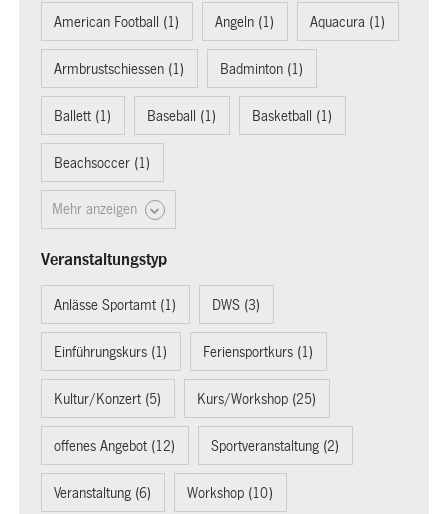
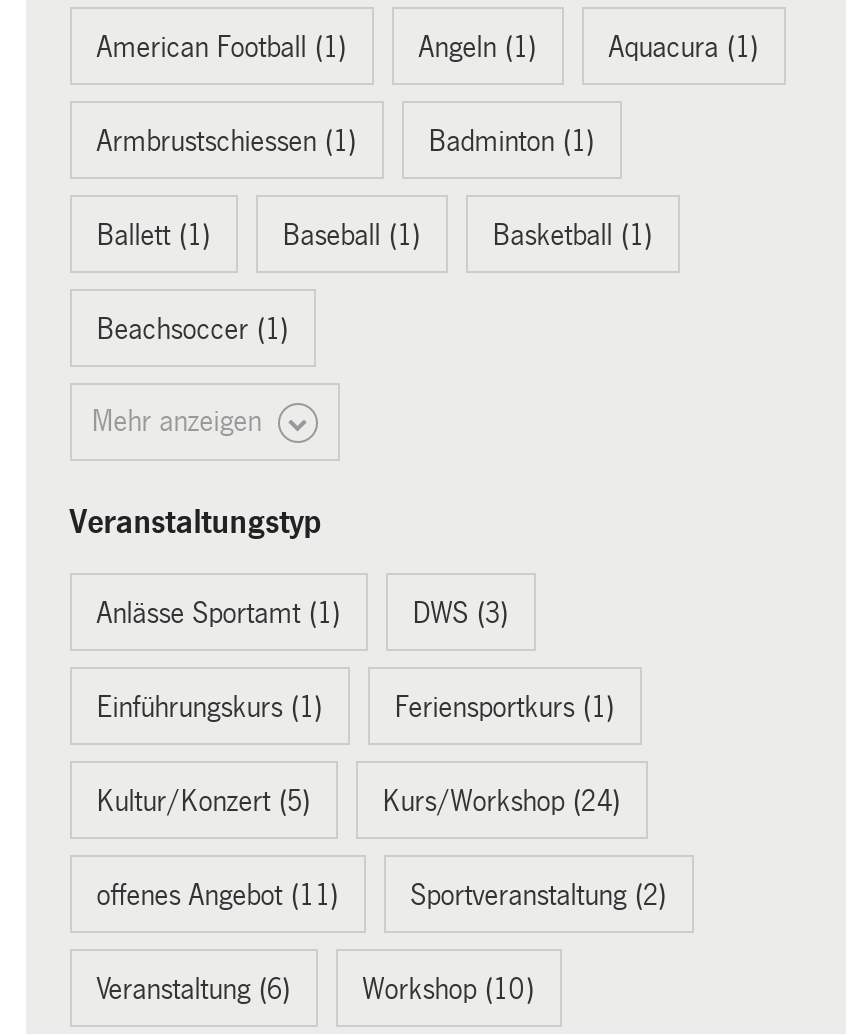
- Kurs/Workshop (25)
+ Kurs/Workshop (24)

- offenes Angebot (12)
+ offenes Angebot (11)
